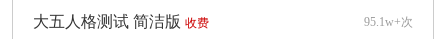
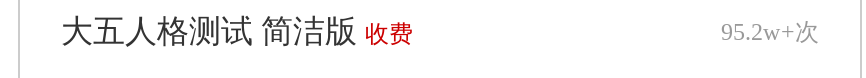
- 95.1w+次
+ 95.2w+次
